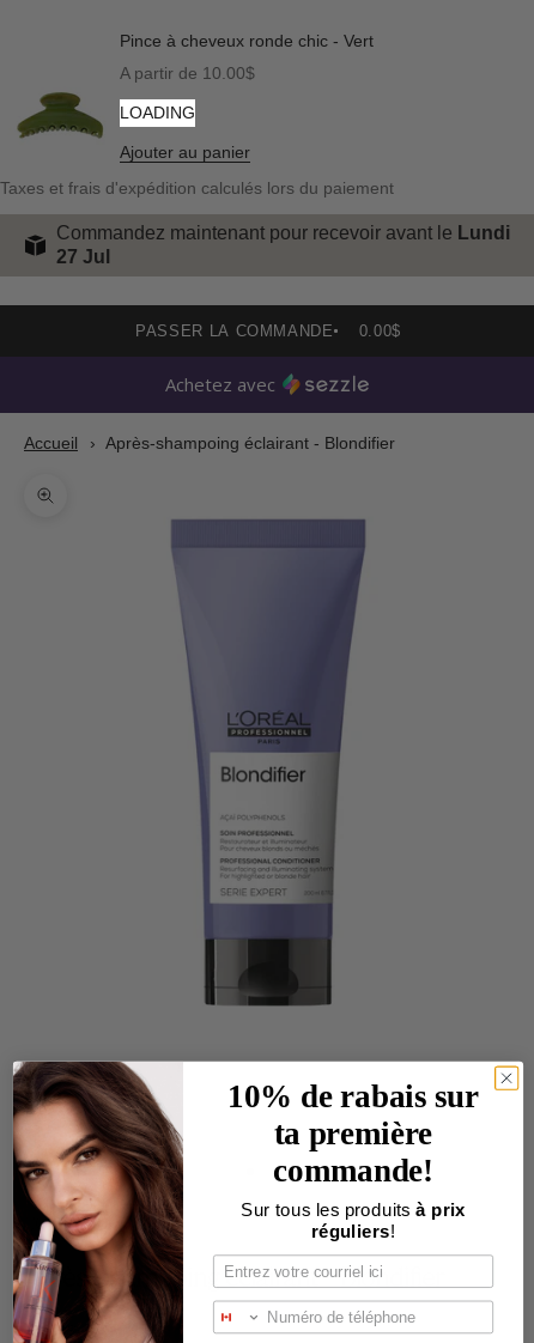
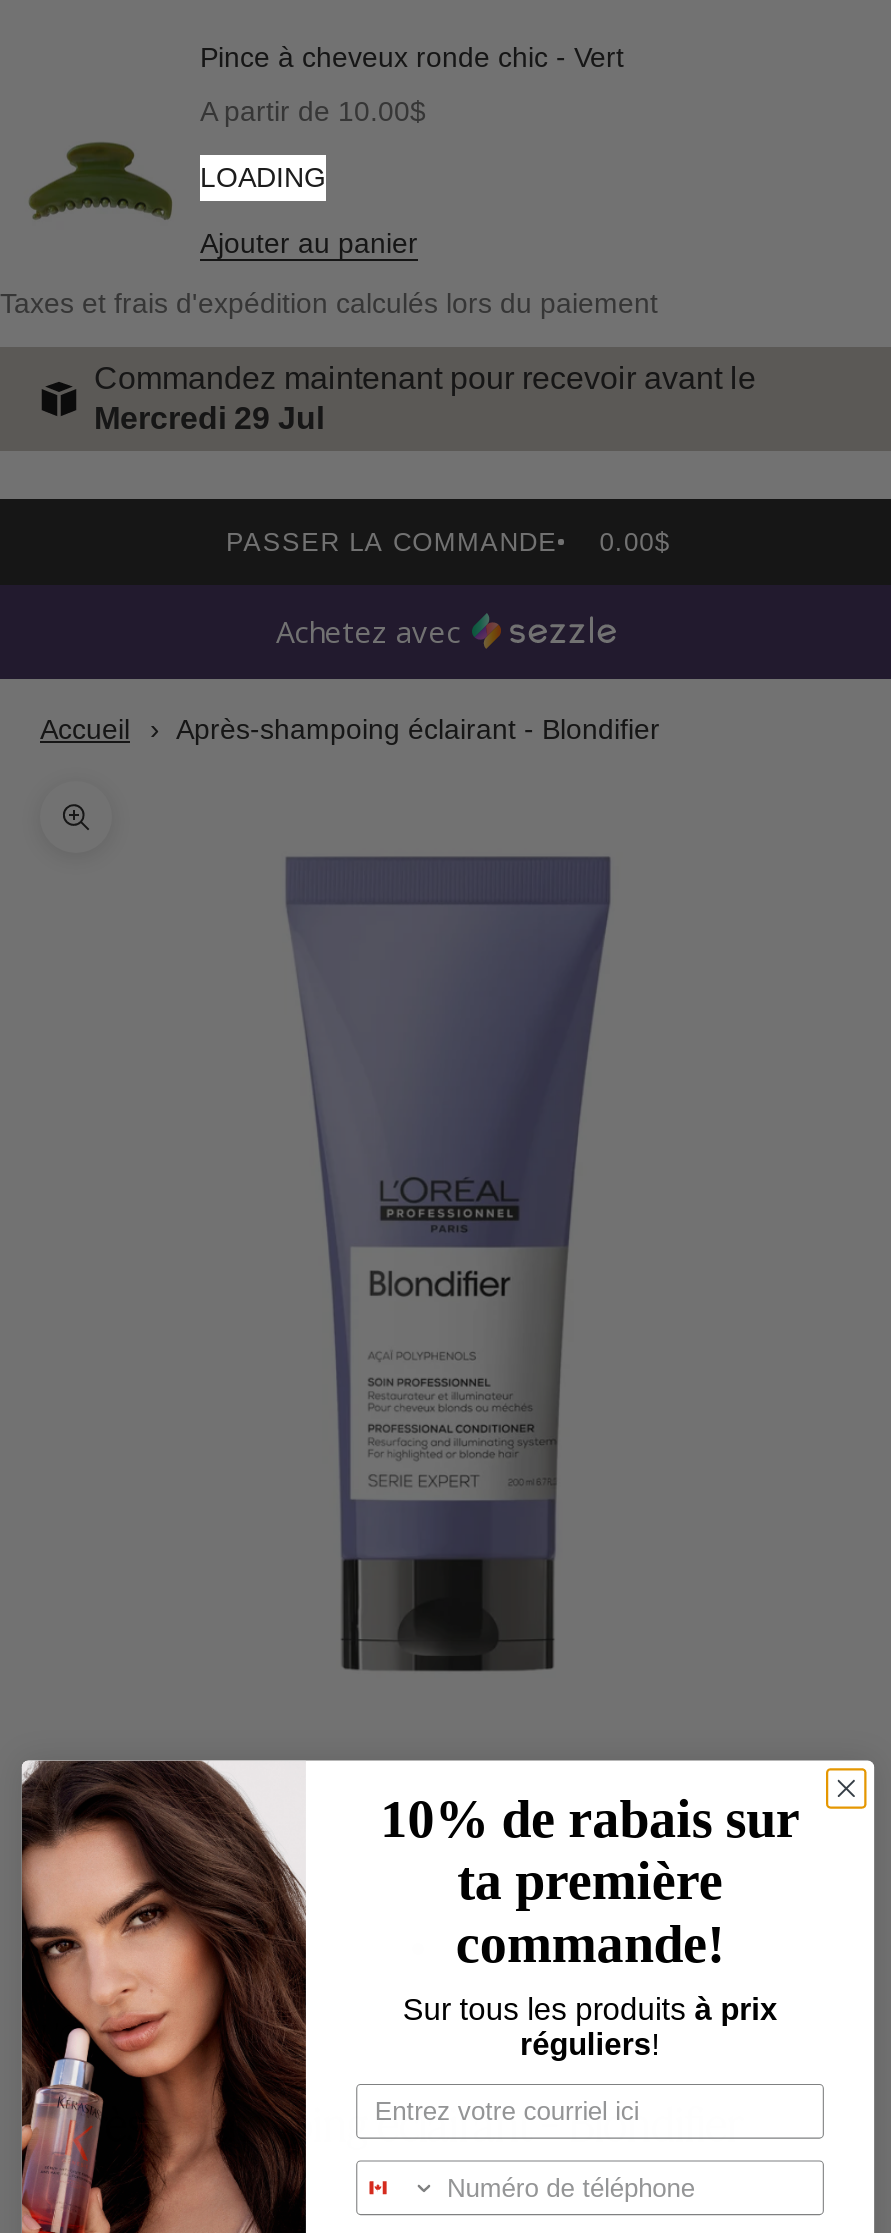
- Commandez maintenant pour recevoir avant le Lundi
- 27 Jul
+ Commandez maintenant pour recevoir avant le
+ Mercredi 29 Jul
